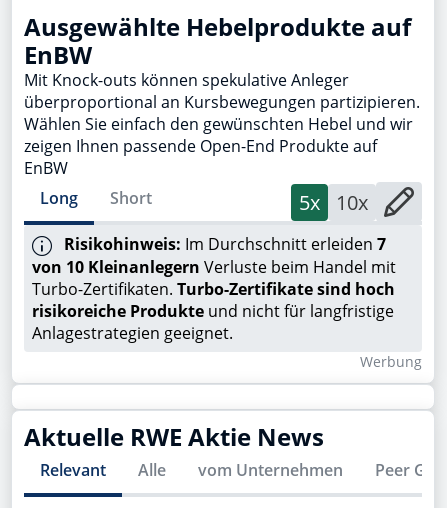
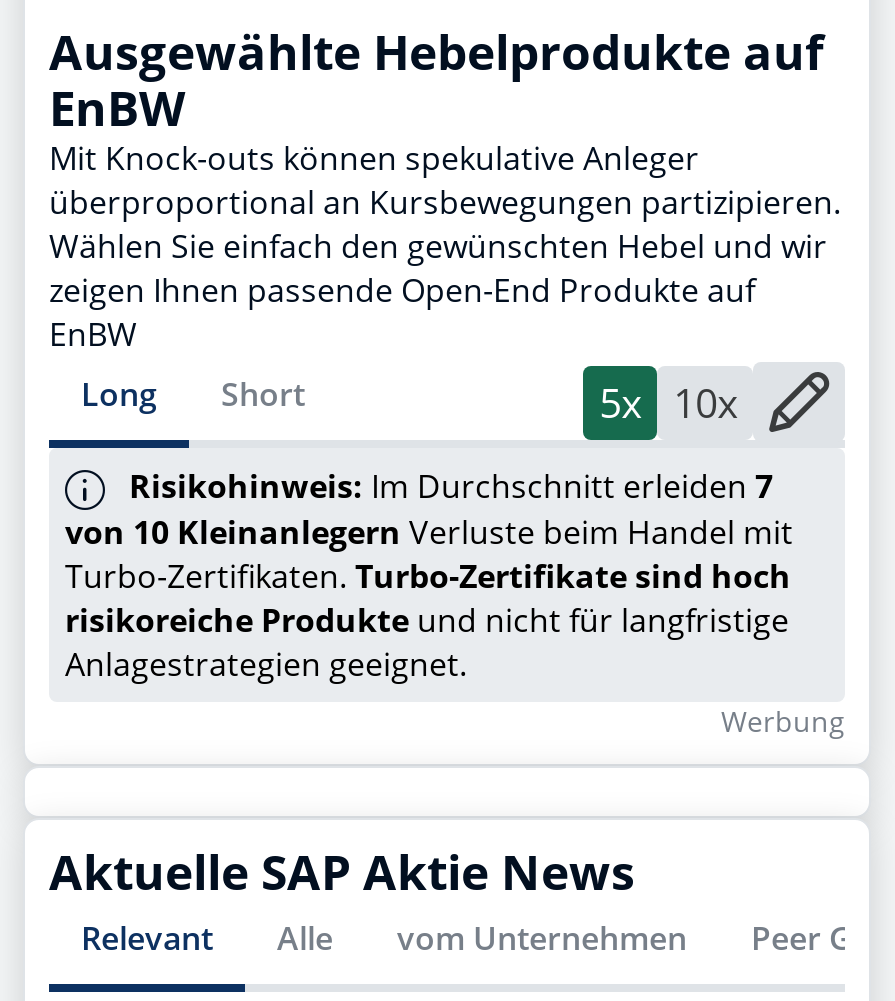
- Aktuelle RWE Aktie News
+ Aktuelle SAP Aktie News
